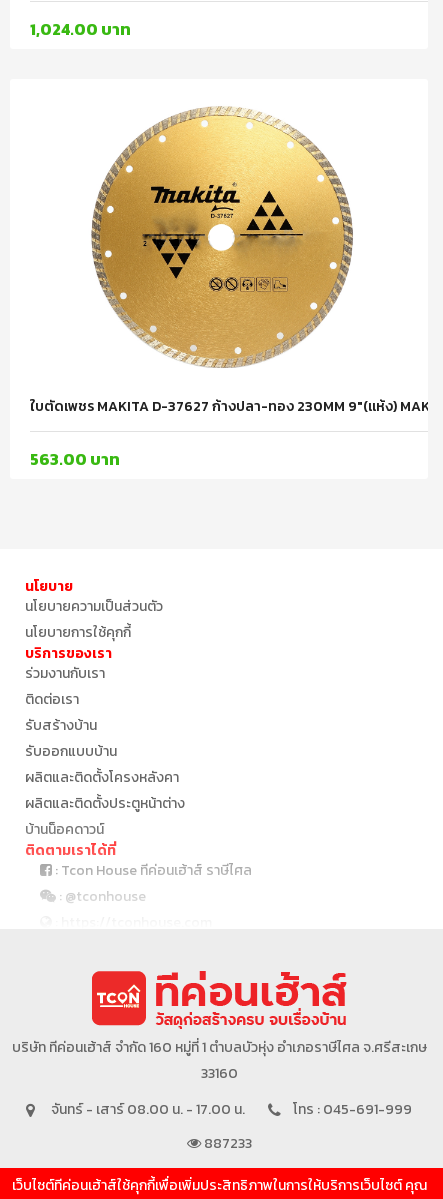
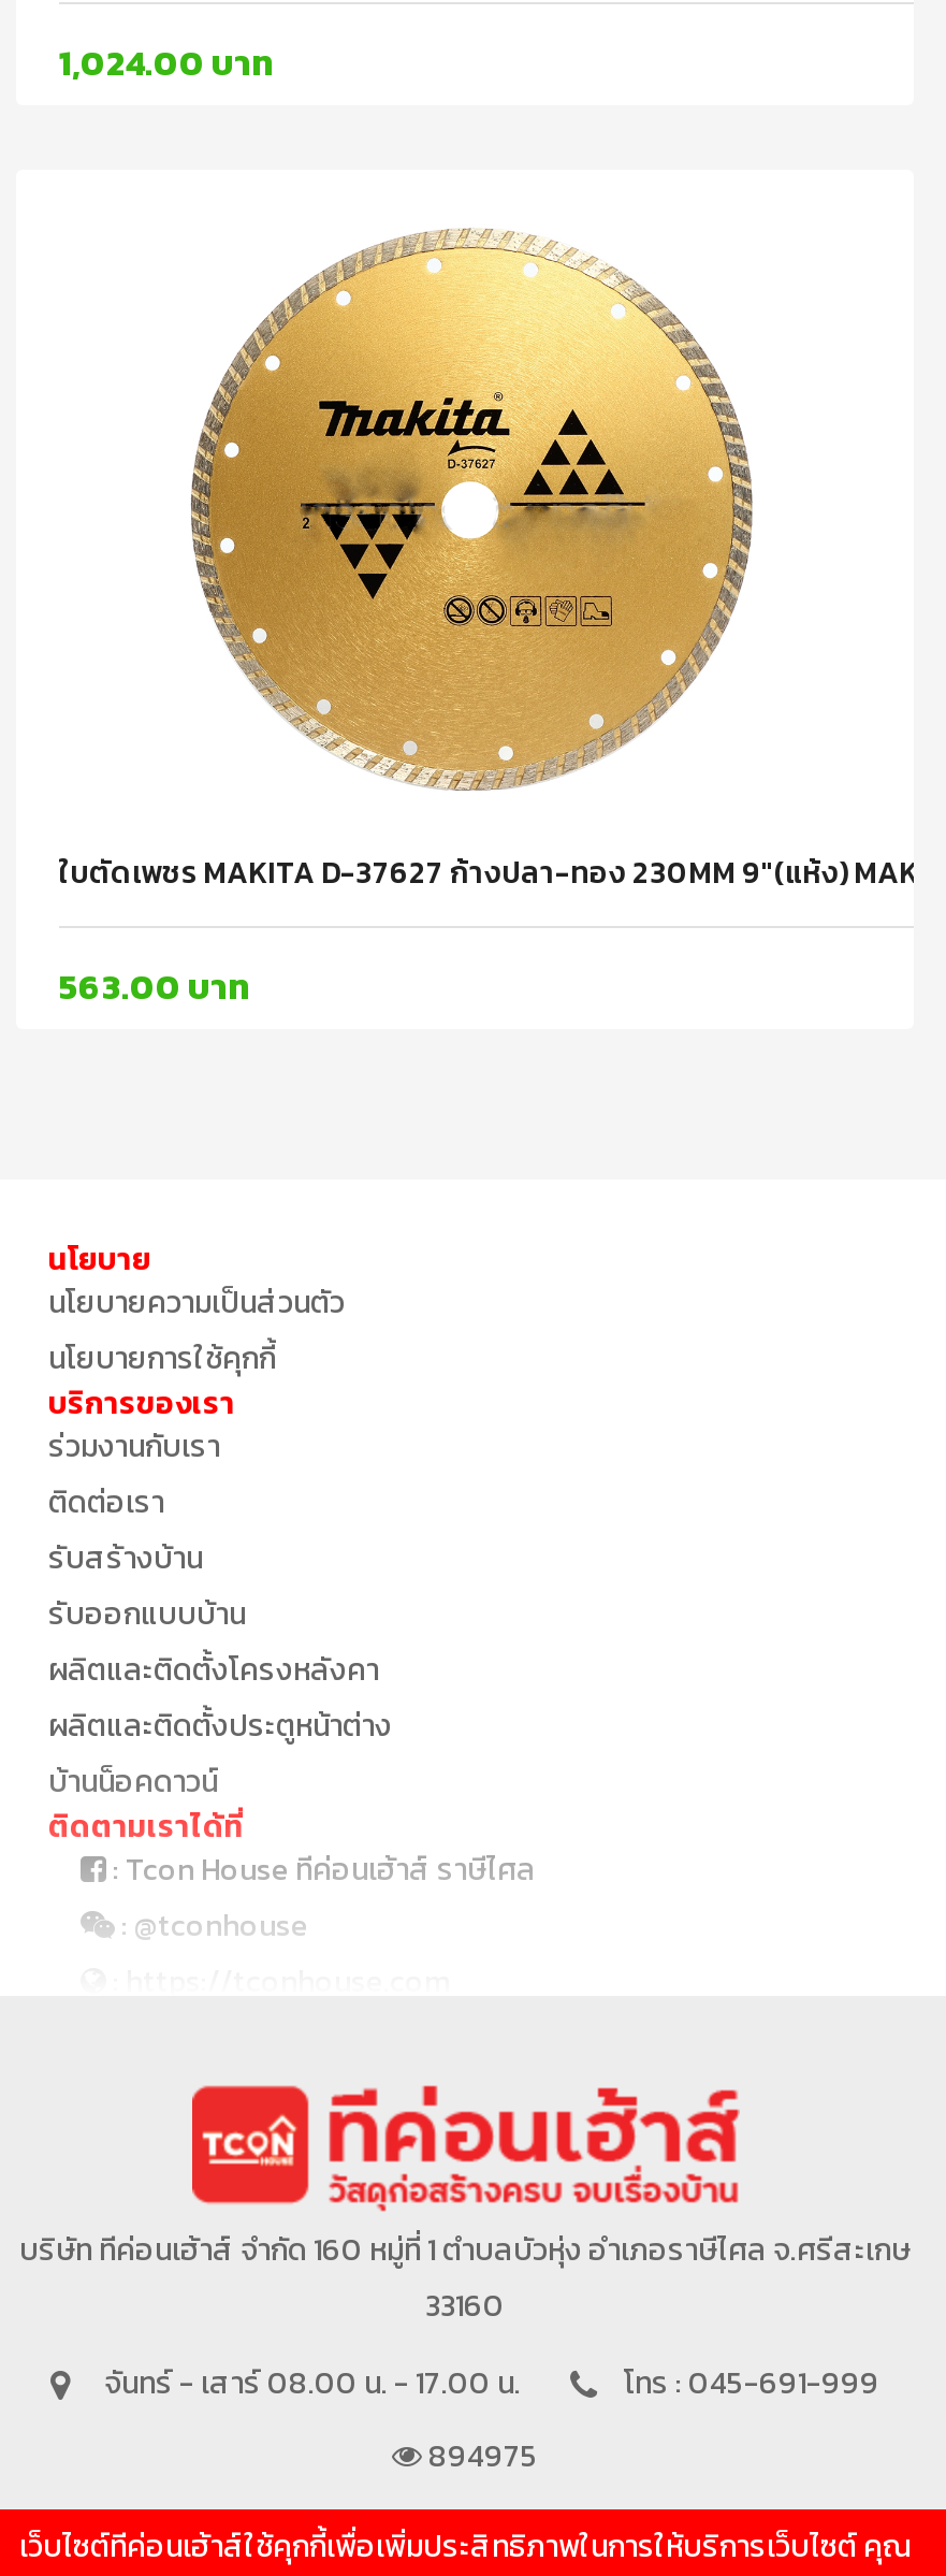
- 887233
+ 894975
